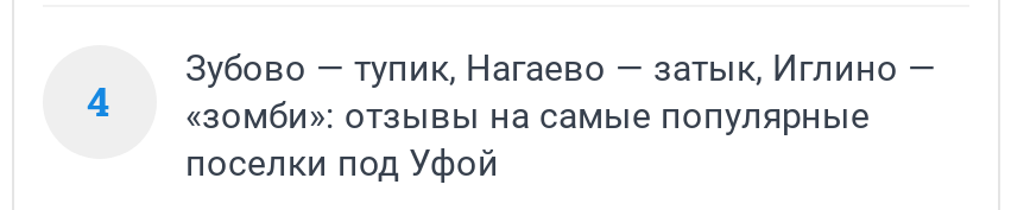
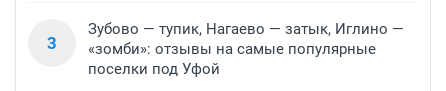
- 4 «зомби»: отзывы на самые популярные
+ 3 «зомби»: отзывы на самые популярные
